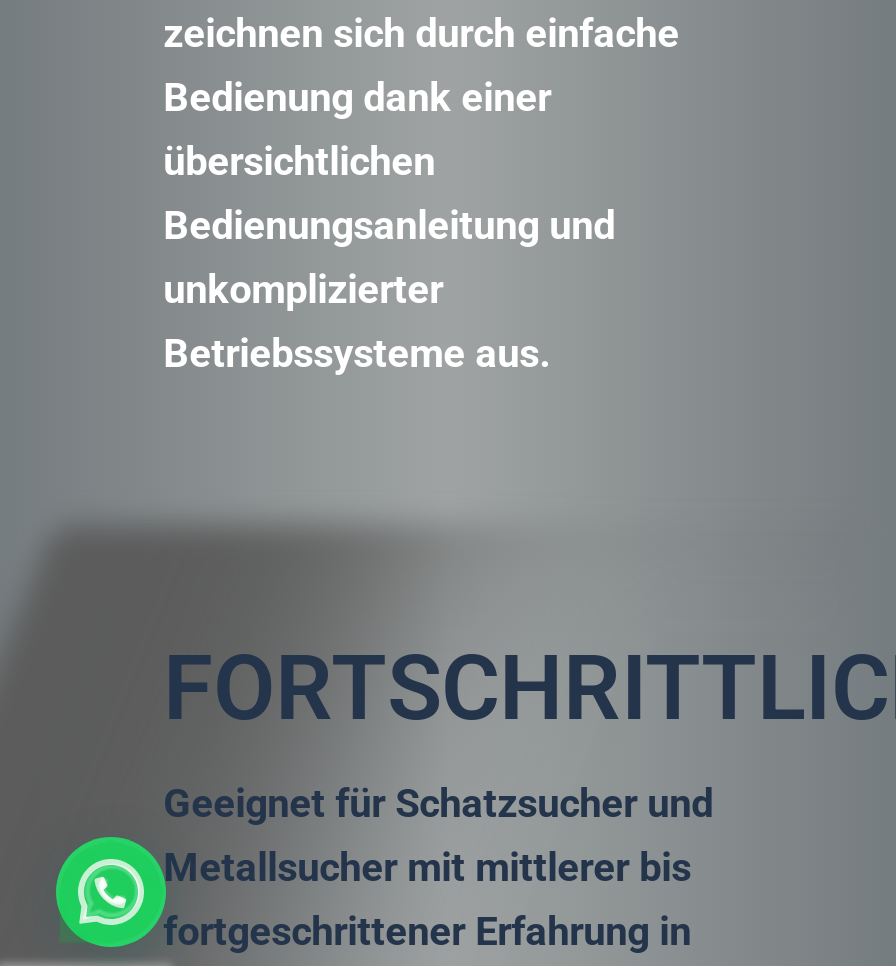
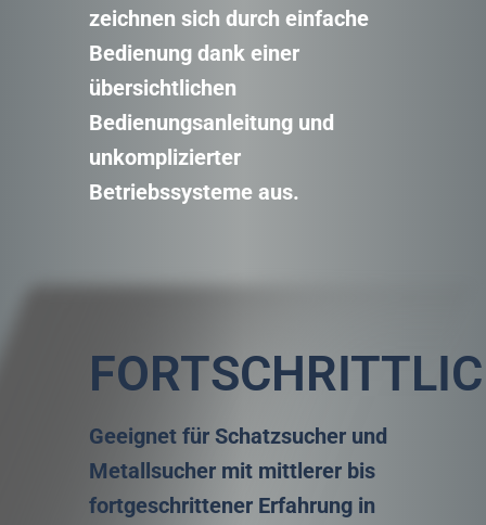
- [image]
